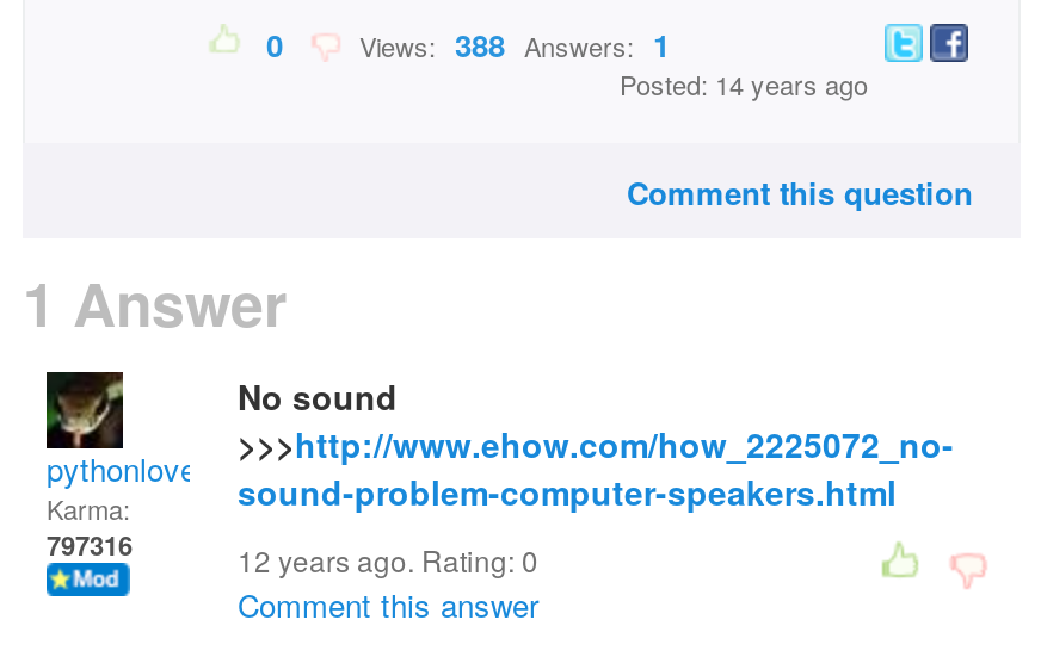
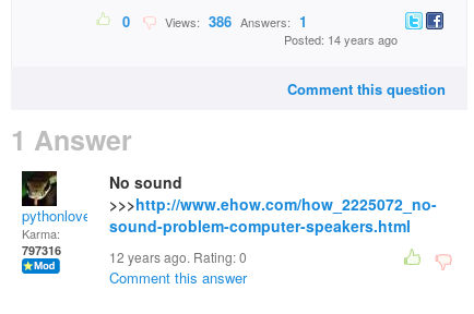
- Views: 388 Answers: 1
+ Views: 386 Answers: 1
